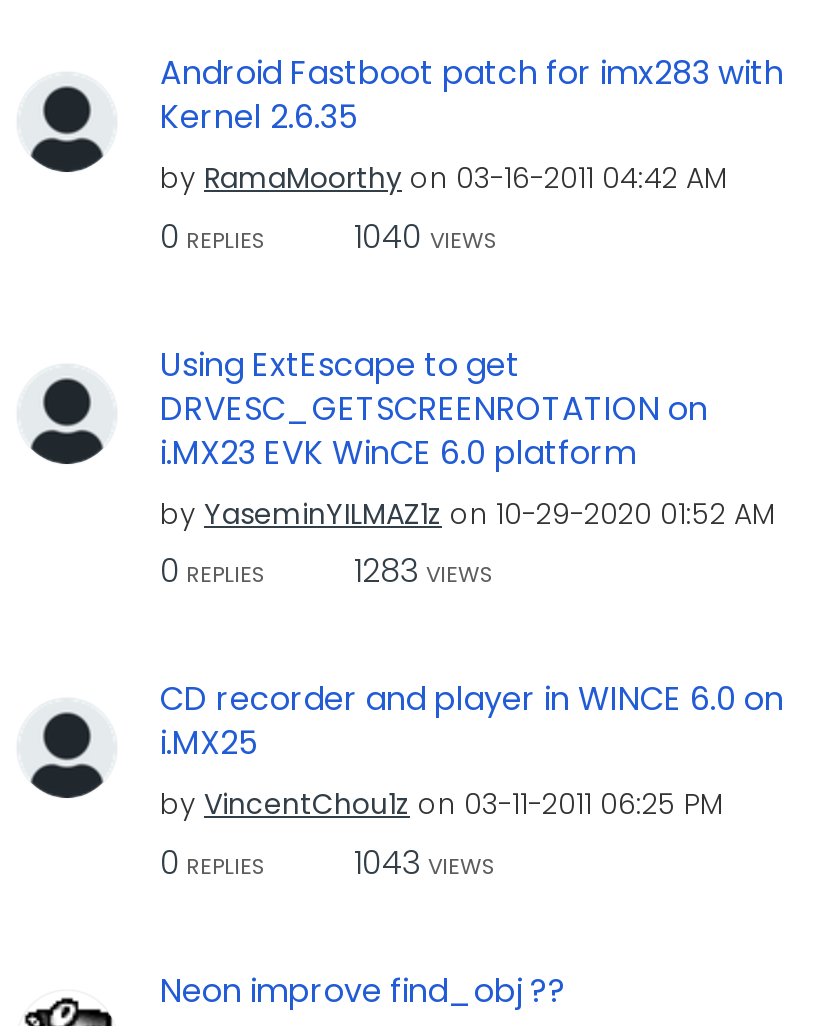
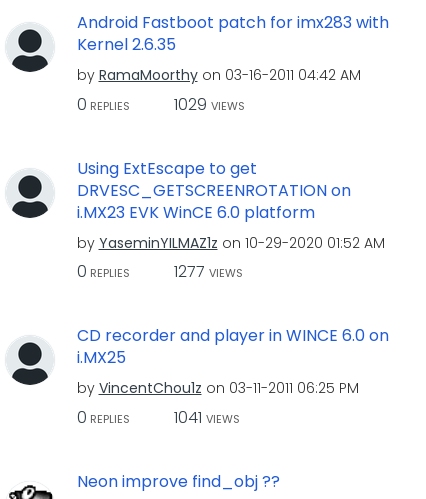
- 1040 VIEWS
+ 1029 VIEWS

- 1283 VIEWS
+ 1277 VIEWS

- 1043 VIEWS
+ 1041 VIEWS
